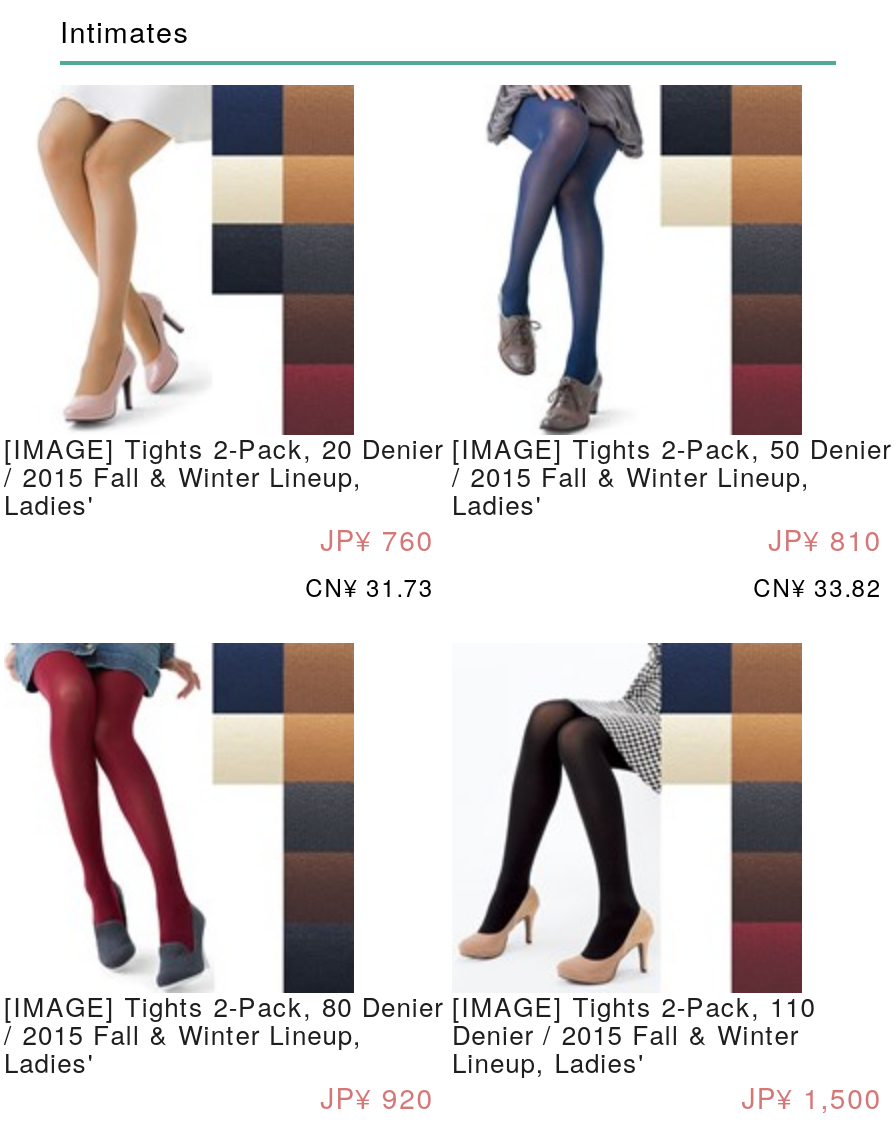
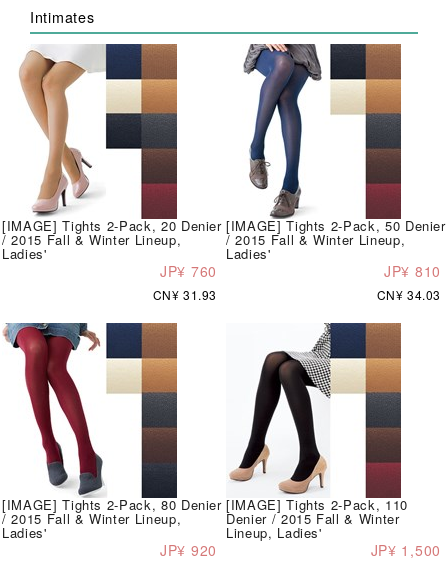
- CN¥ 31.73
+ CN¥ 31.93

- CN¥ 33.82
+ CN¥ 34.03
